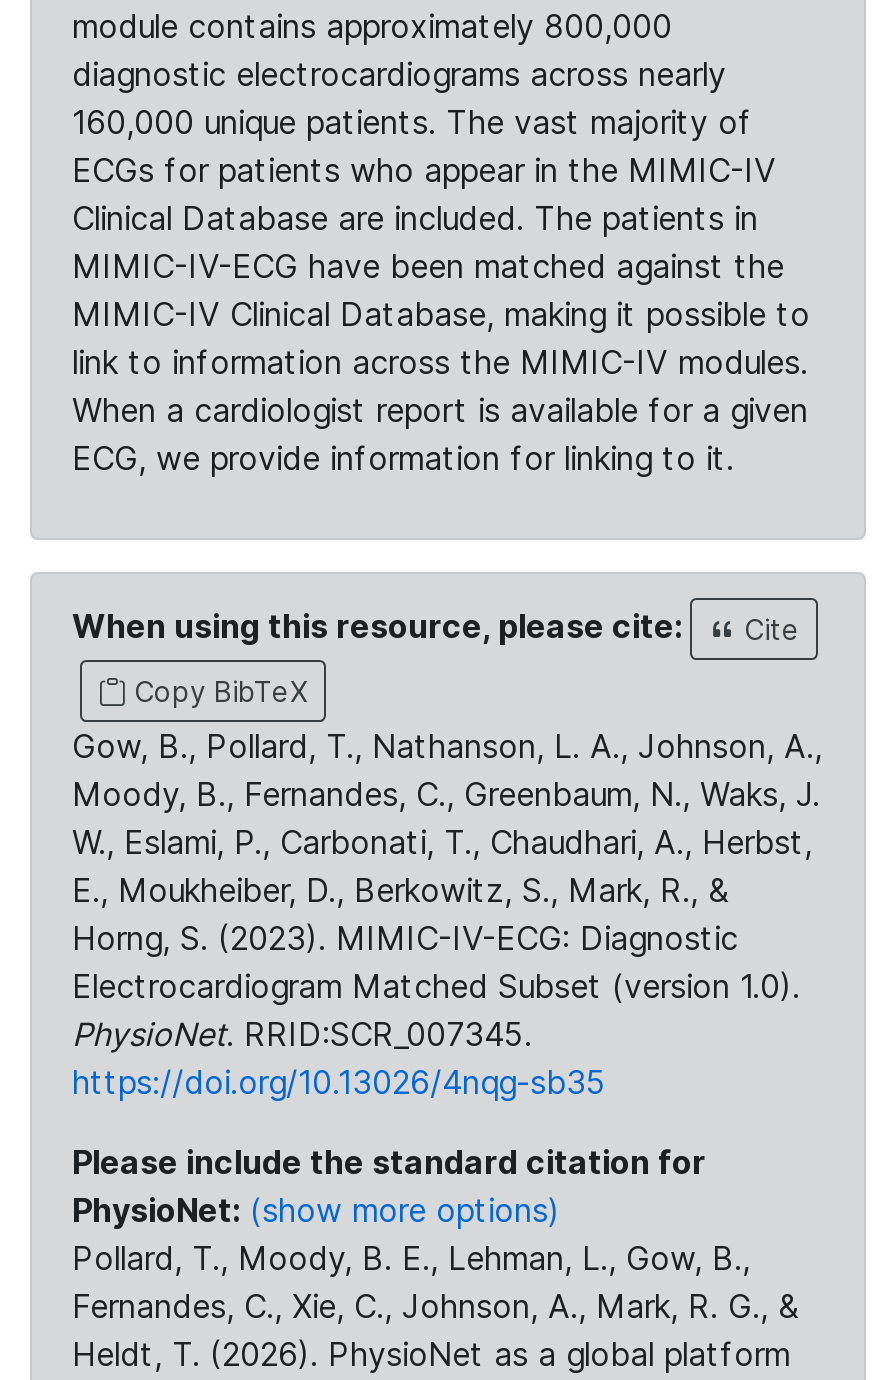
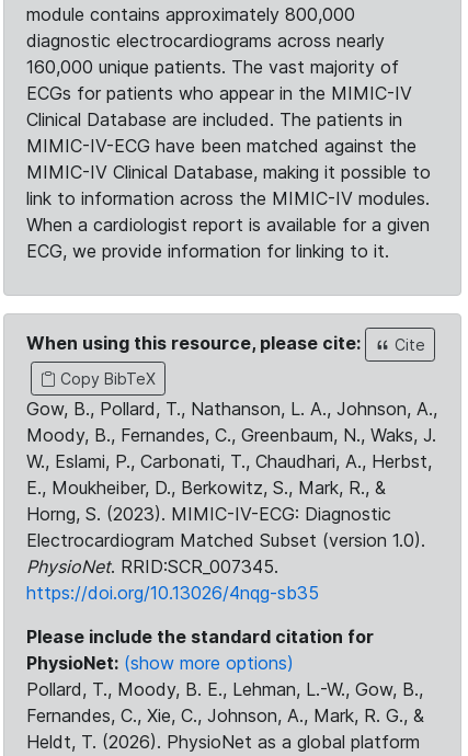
- Pollard, T., Moody, B. E., Lehman, L., Gow, B.,
+ Pollard, T., Moody, B. E., Lehman, L.-W., Gow, B.,
